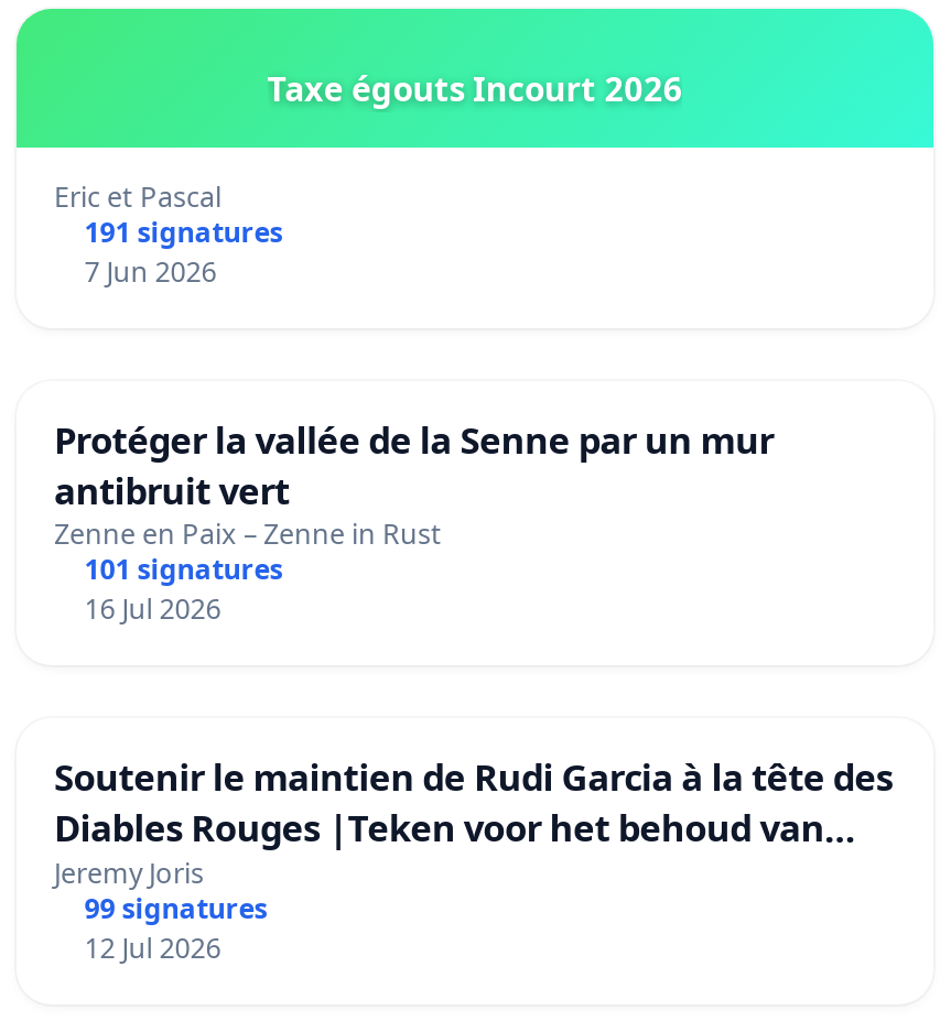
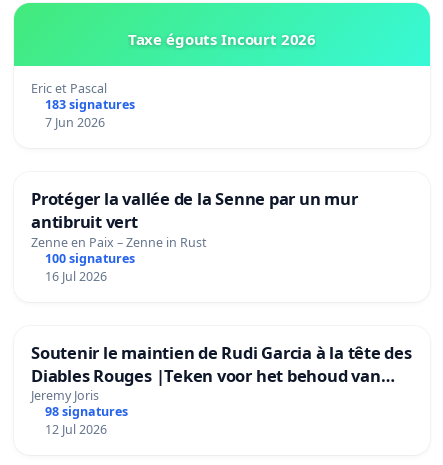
- 191 signatures
+ 183 signatures

- 101 signatures
+ 100 signatures

- 99 signatures
+ 98 signatures
